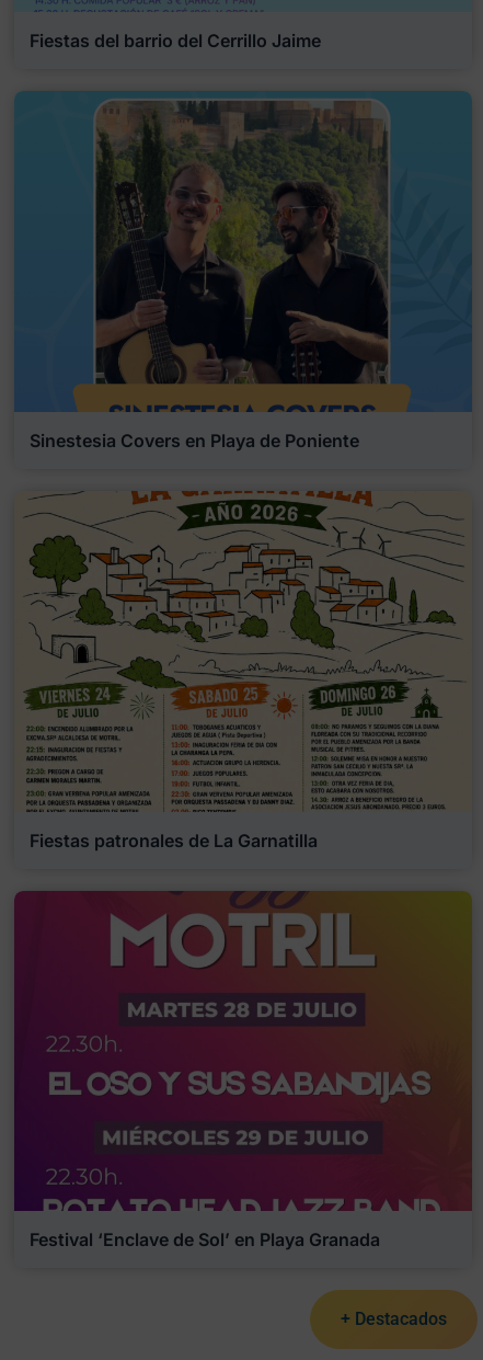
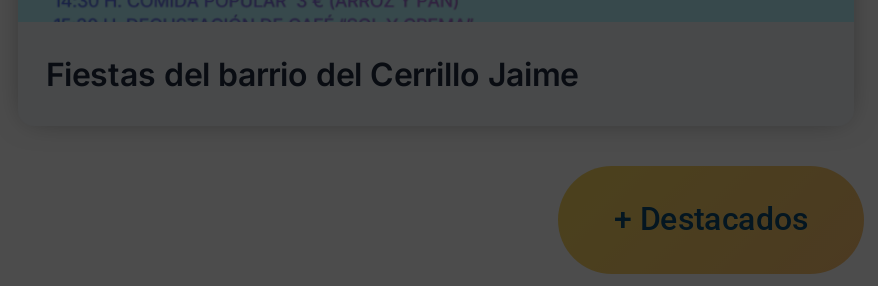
- [image]
- Sinestesia Covers en Playa de Poniente

- [image]
- Fiestas patronales de La Garnatilla

- [image]
- Festival ‘Enclave de Sol’ en Playa Granada
